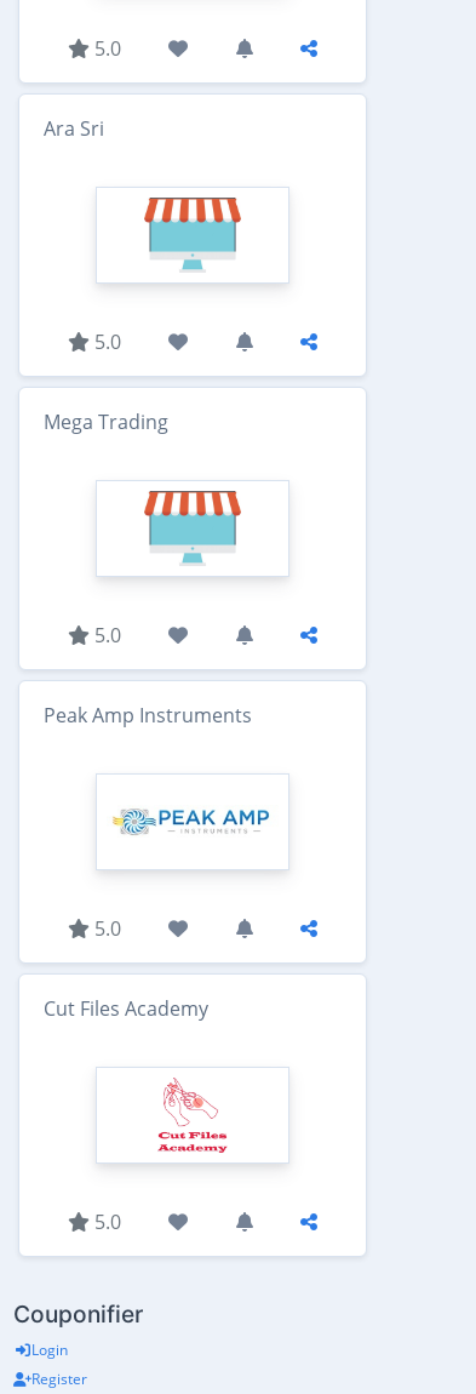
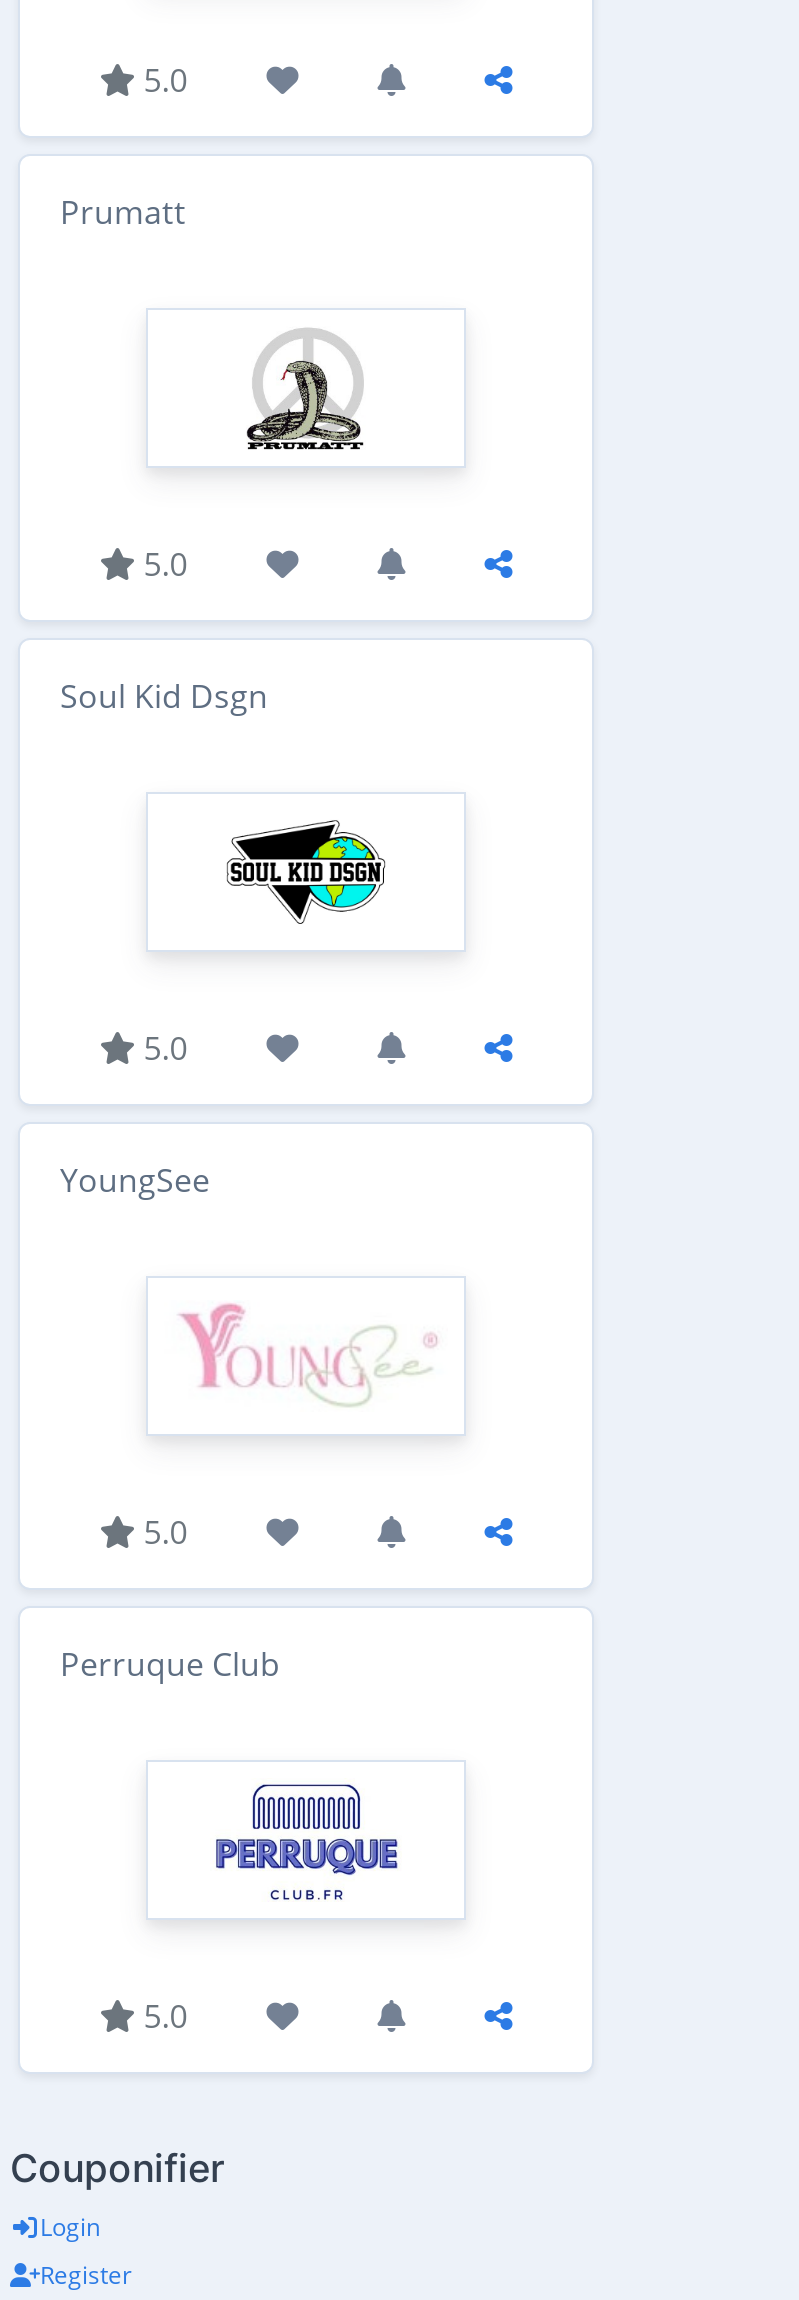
- Ara Sri
+ Prumatt

- [image]
+ [image]

- Mega Trading
+ Soul Kid Dsgn

- [image]
+ [image]

- Peak Amp Instruments
+ YoungSee

- [image]
+ [image]

- Cut Files Academy
+ Perruque Club

- [image]
+ [image]
